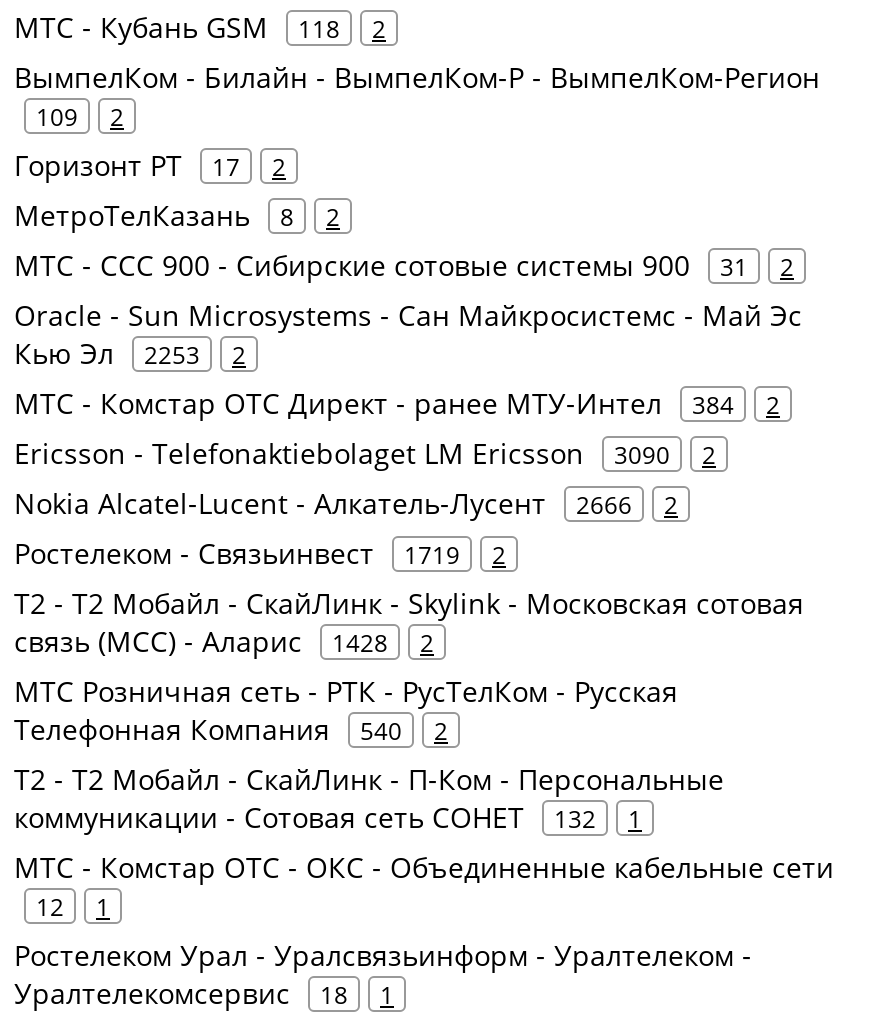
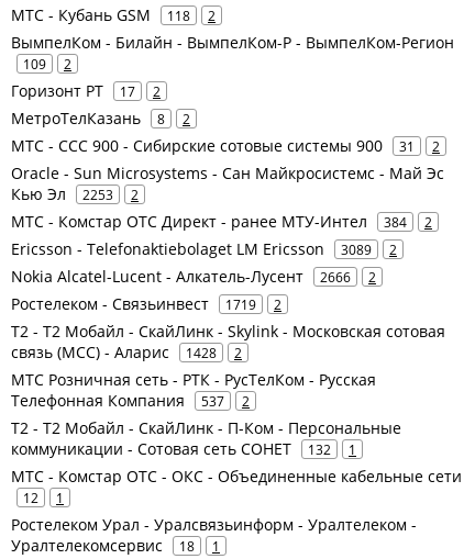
- Ericsson - Telefonaktiebolaget LM Ericsson 3090 2
+ Ericsson - Telefonaktiebolaget LM Ericsson 3089 2

- Телефонная Компания 540 2
+ Телефонная Компания 537 2
